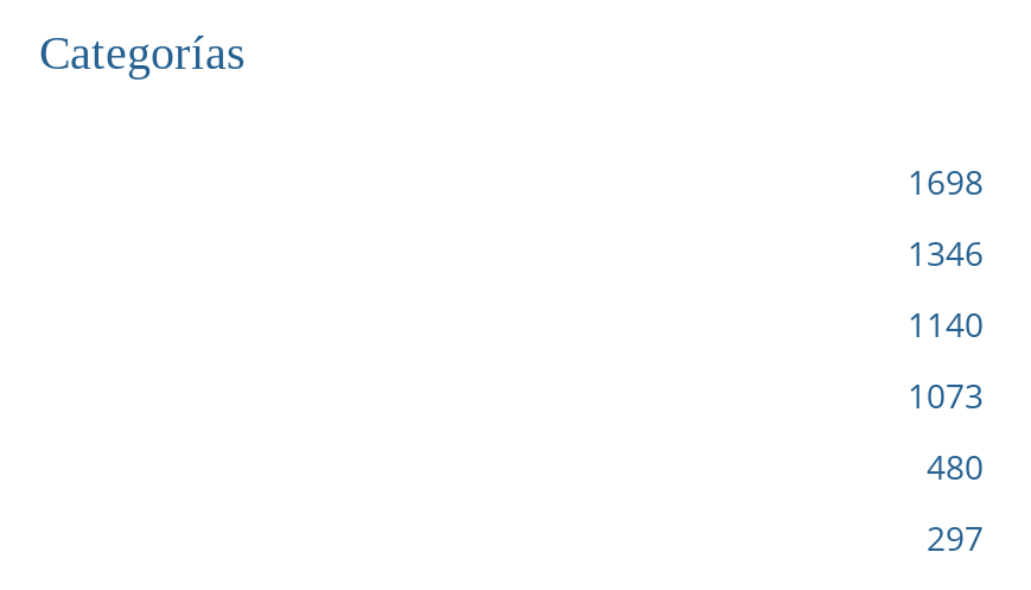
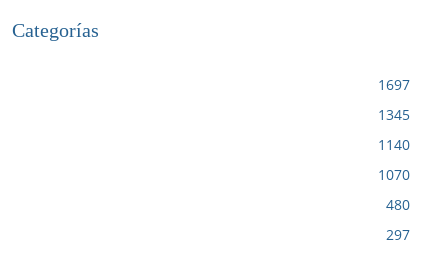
- 1698
+ 1697

- 1346
+ 1345

- 1073
+ 1070
